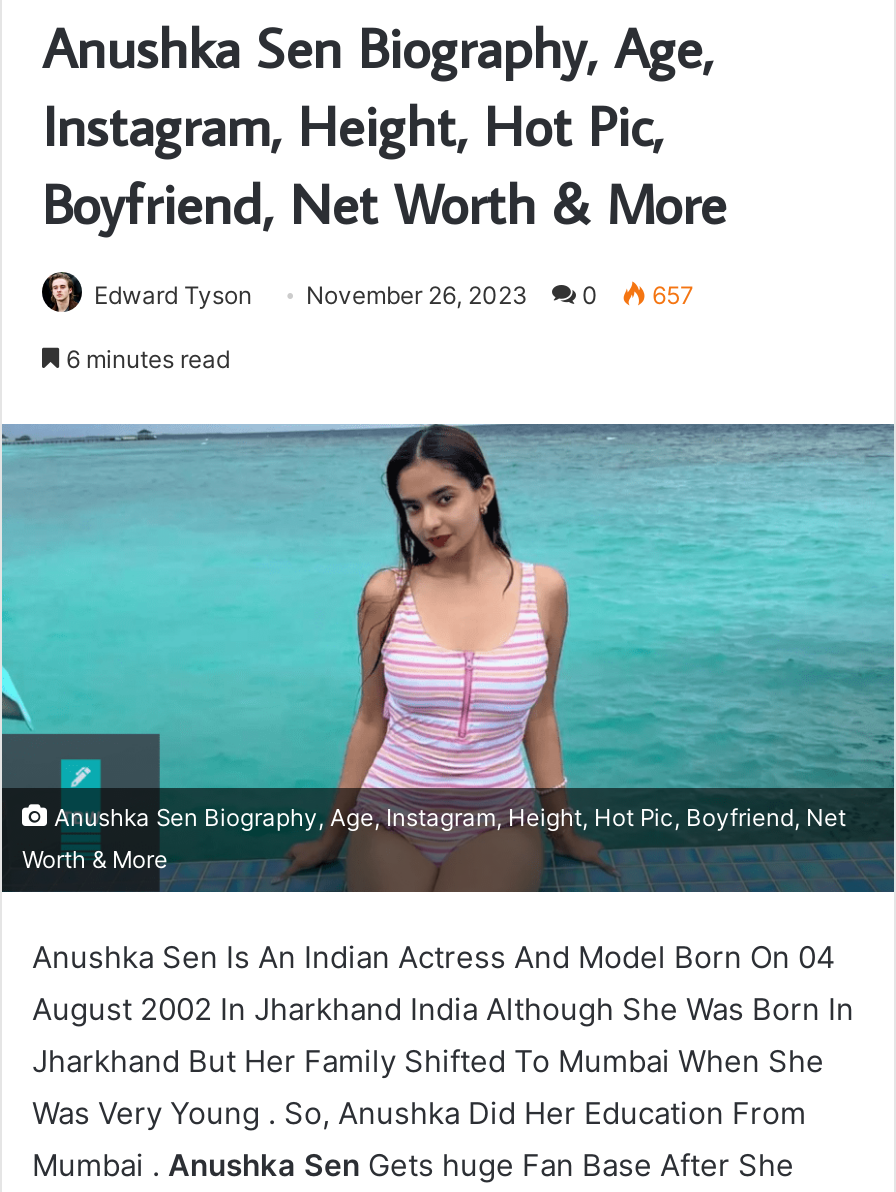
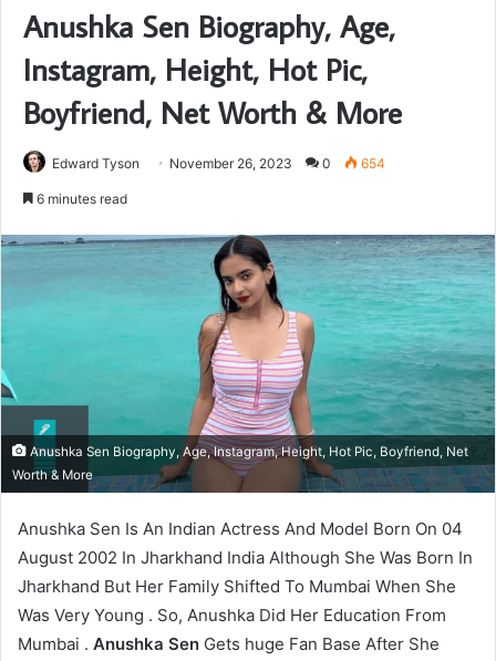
- Edward Tyson November 26, 2023 0 657
+ Edward Tyson November 26, 2023 0 654
